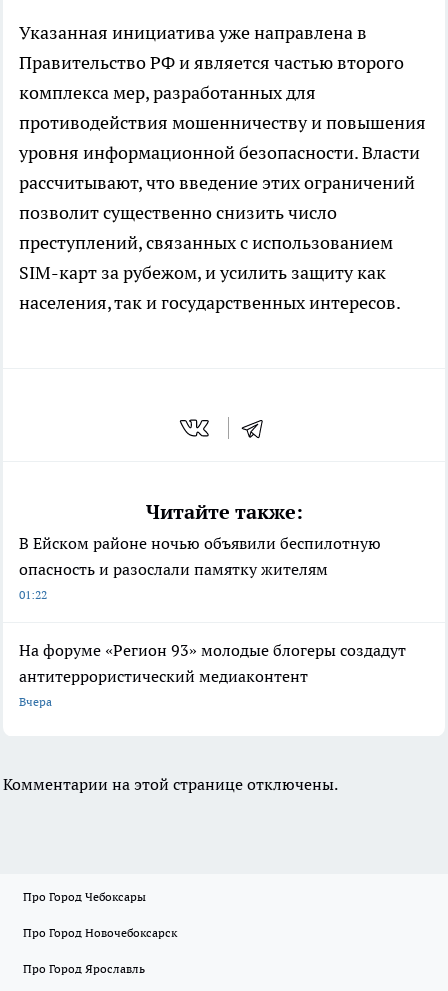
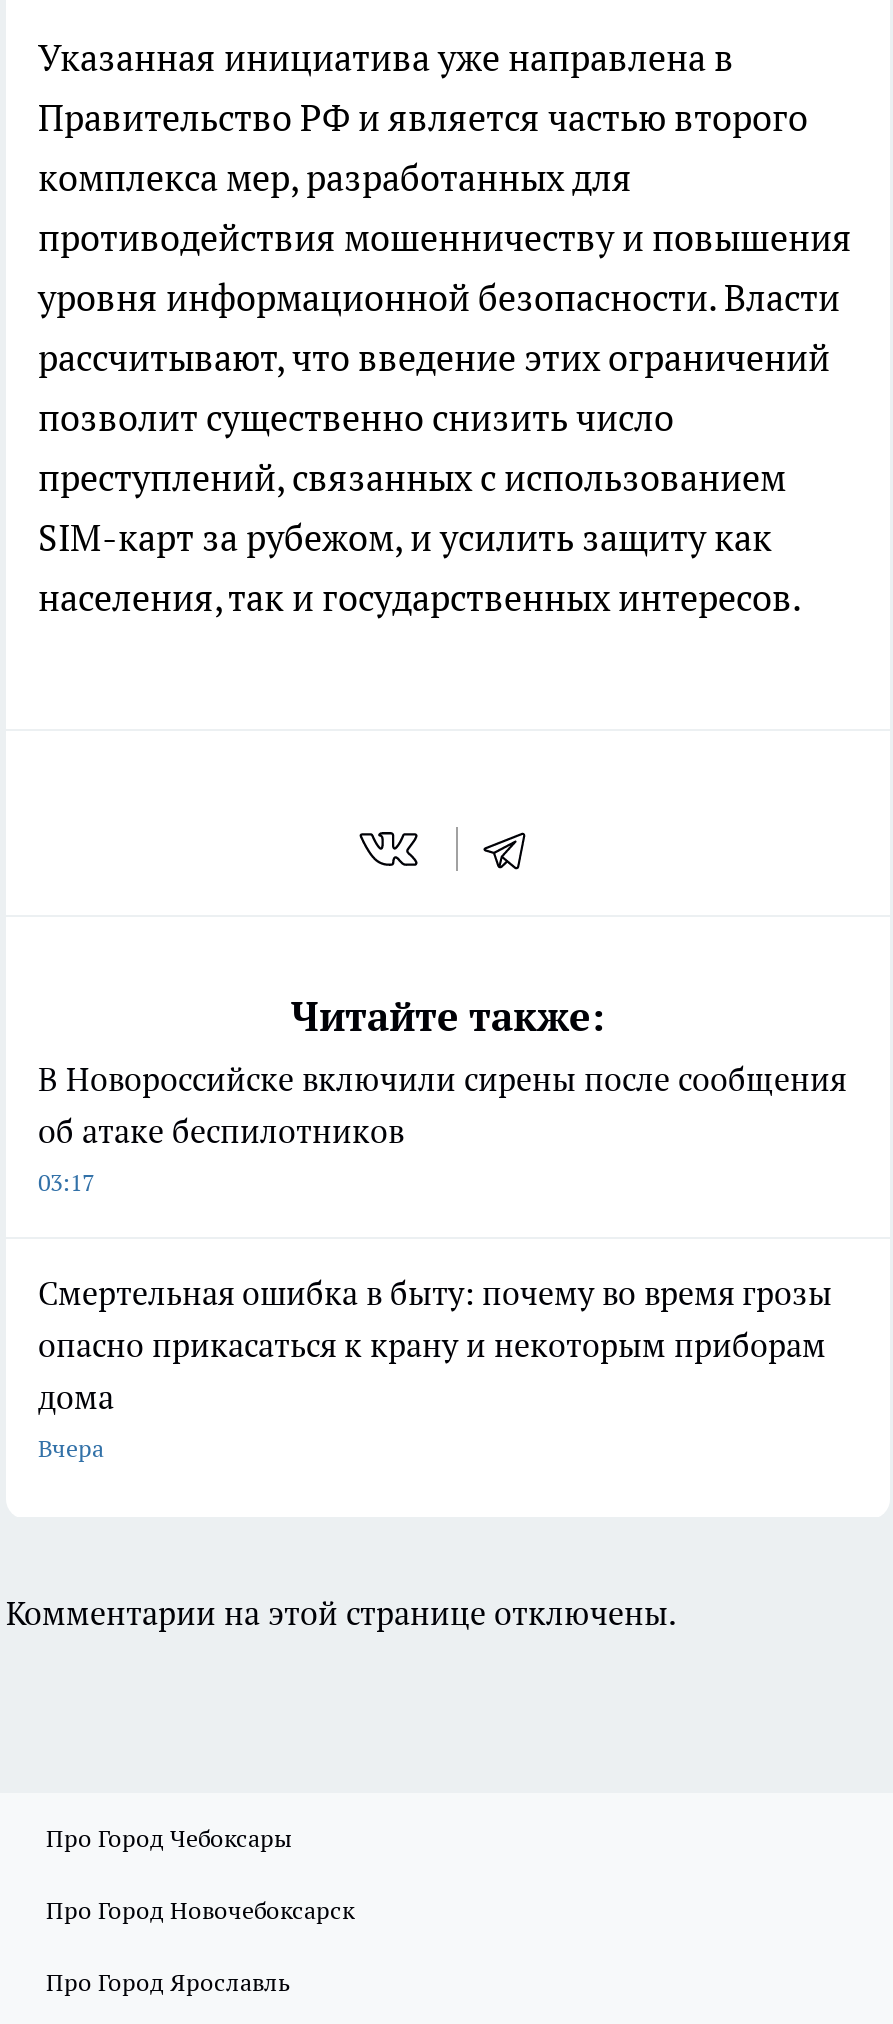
- В Ейском районе ночью объявили беспилотную
- опасность и разослали памятку жителям
- 01:22
+ В Новороссийске включили сирены после сообщения
+ об атаке беспилотников
+ 03:17

- На форуме «Регион 93» молодые блогеры создадут
- антитеррористический медиаконтент
+ Смертельная ошибка в быту: почему во время грозы
+ опасно прикасаться к крану и некоторым приборам
+ дома
